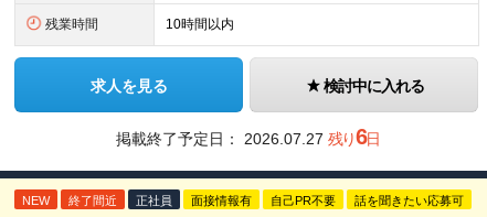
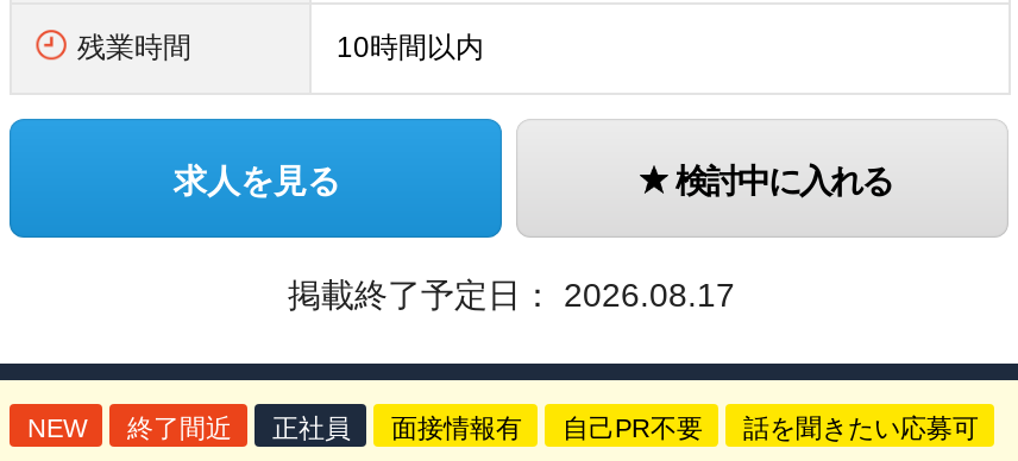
- 掲載終了予定日：2026.07.27 残り6日
+ 掲載終了予定日：2026.08.17
